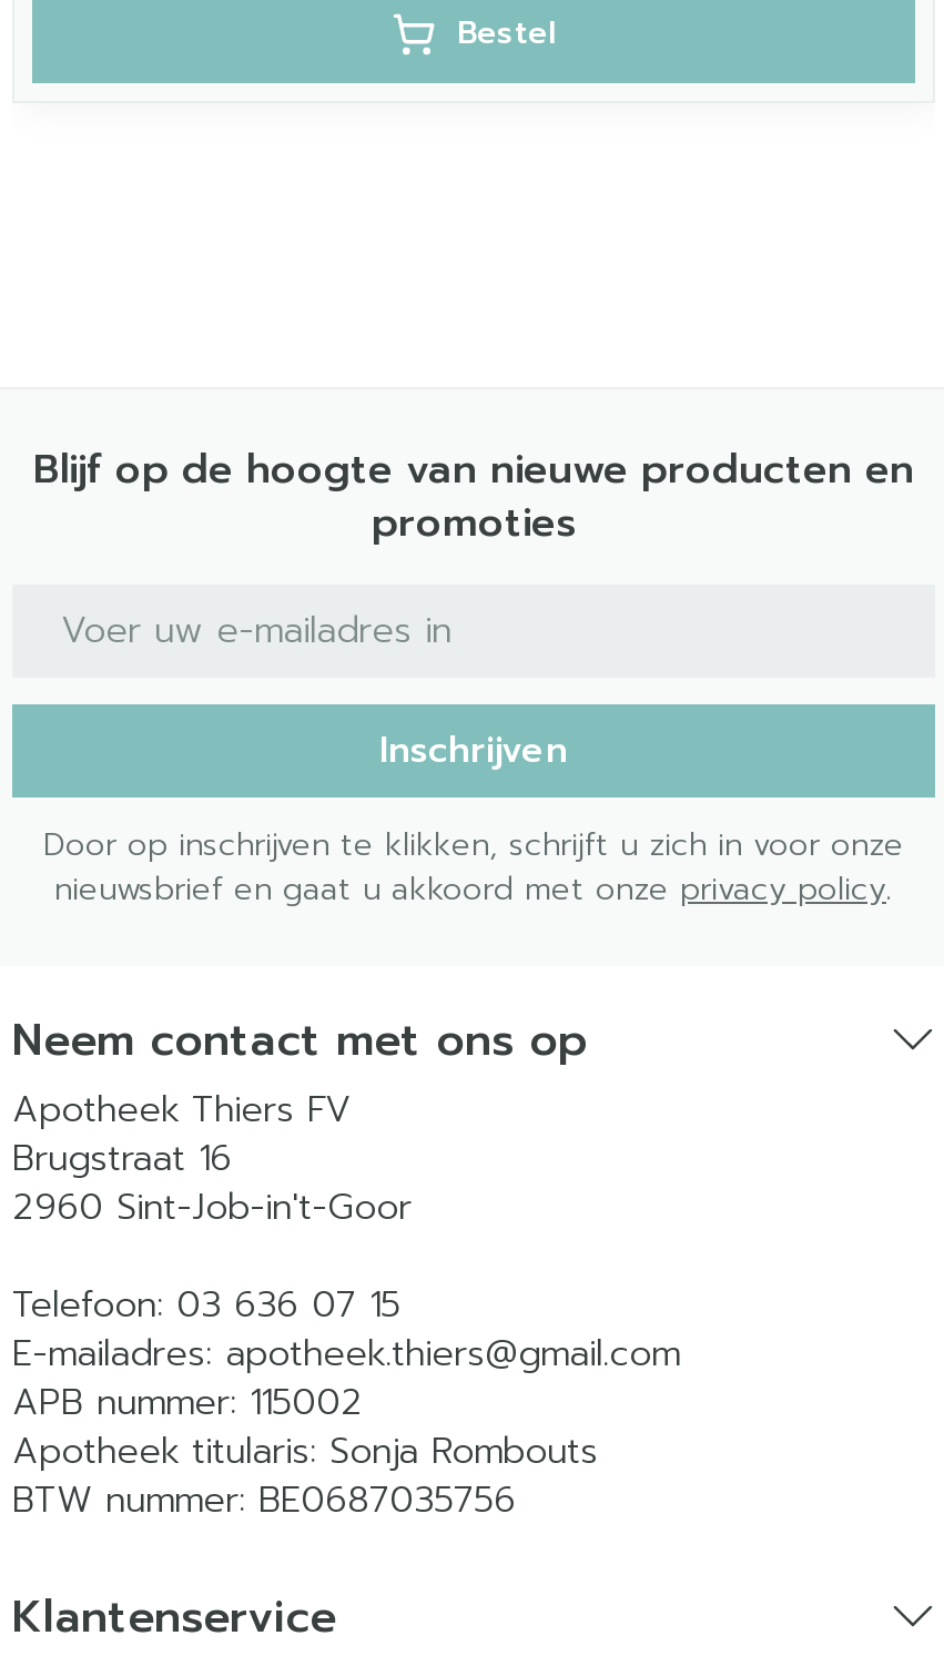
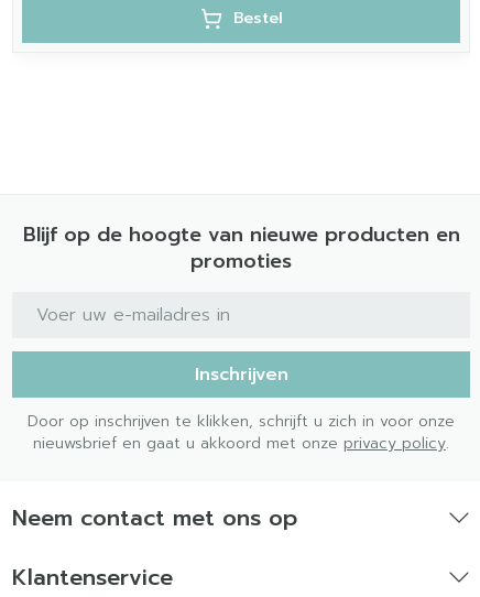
- Apotheek Thiers FV
- Brugstraat 16
- 2960 Sint-Job-in't-Goor
- Telefoon: 03 636 07 15
- E-mailadres: apotheek.thiers@gmail.com
- APB nummer: 115002
- Apotheek titularis: Sonja Rombouts
- BTW nummer: BE0687035756
